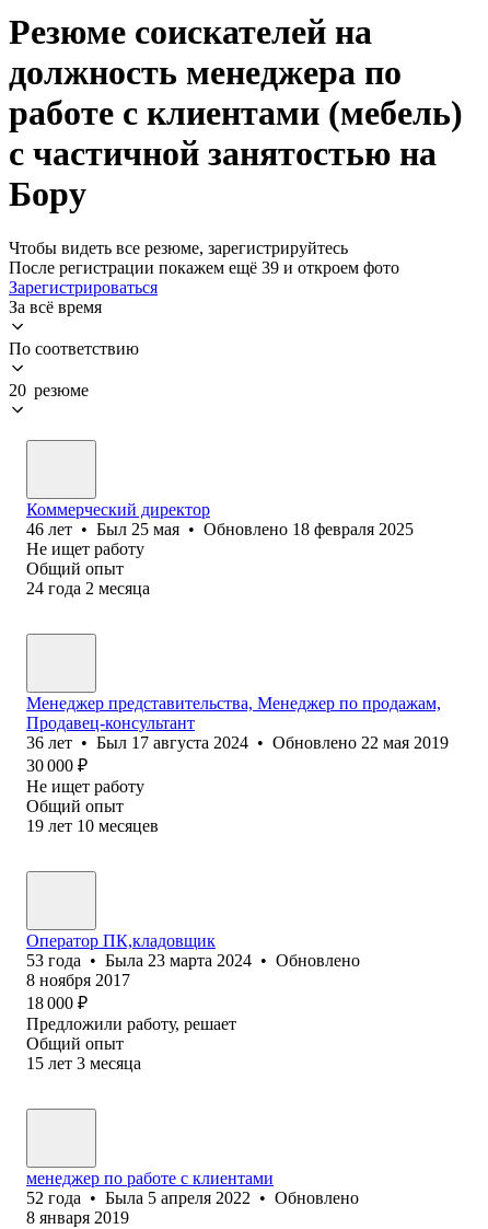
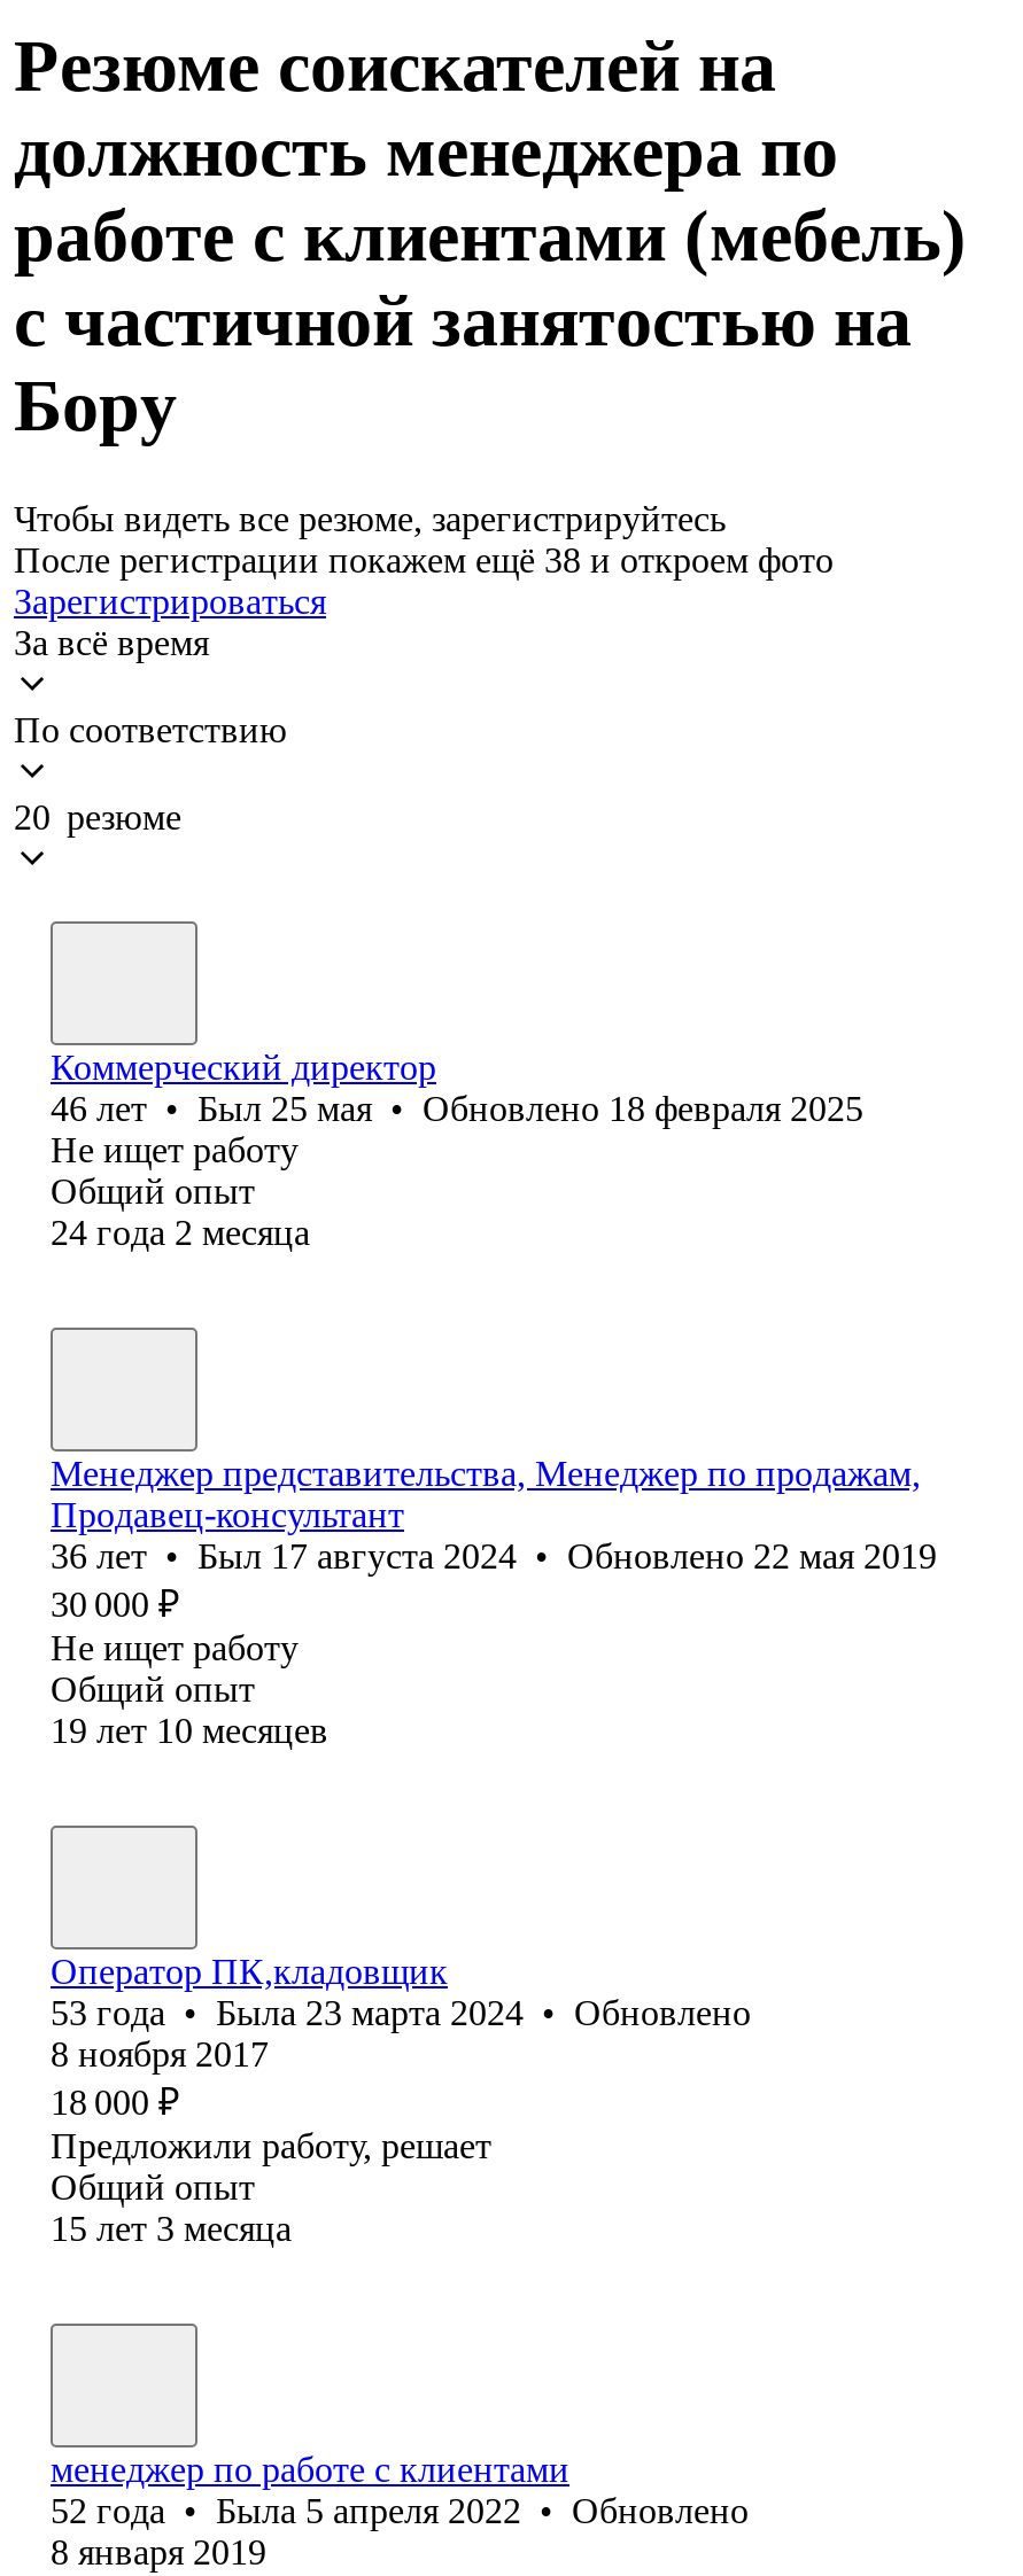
- После регистрации покажем ещё 39 и откроем фото
+ После регистрации покажем ещё 38 и откроем фото
